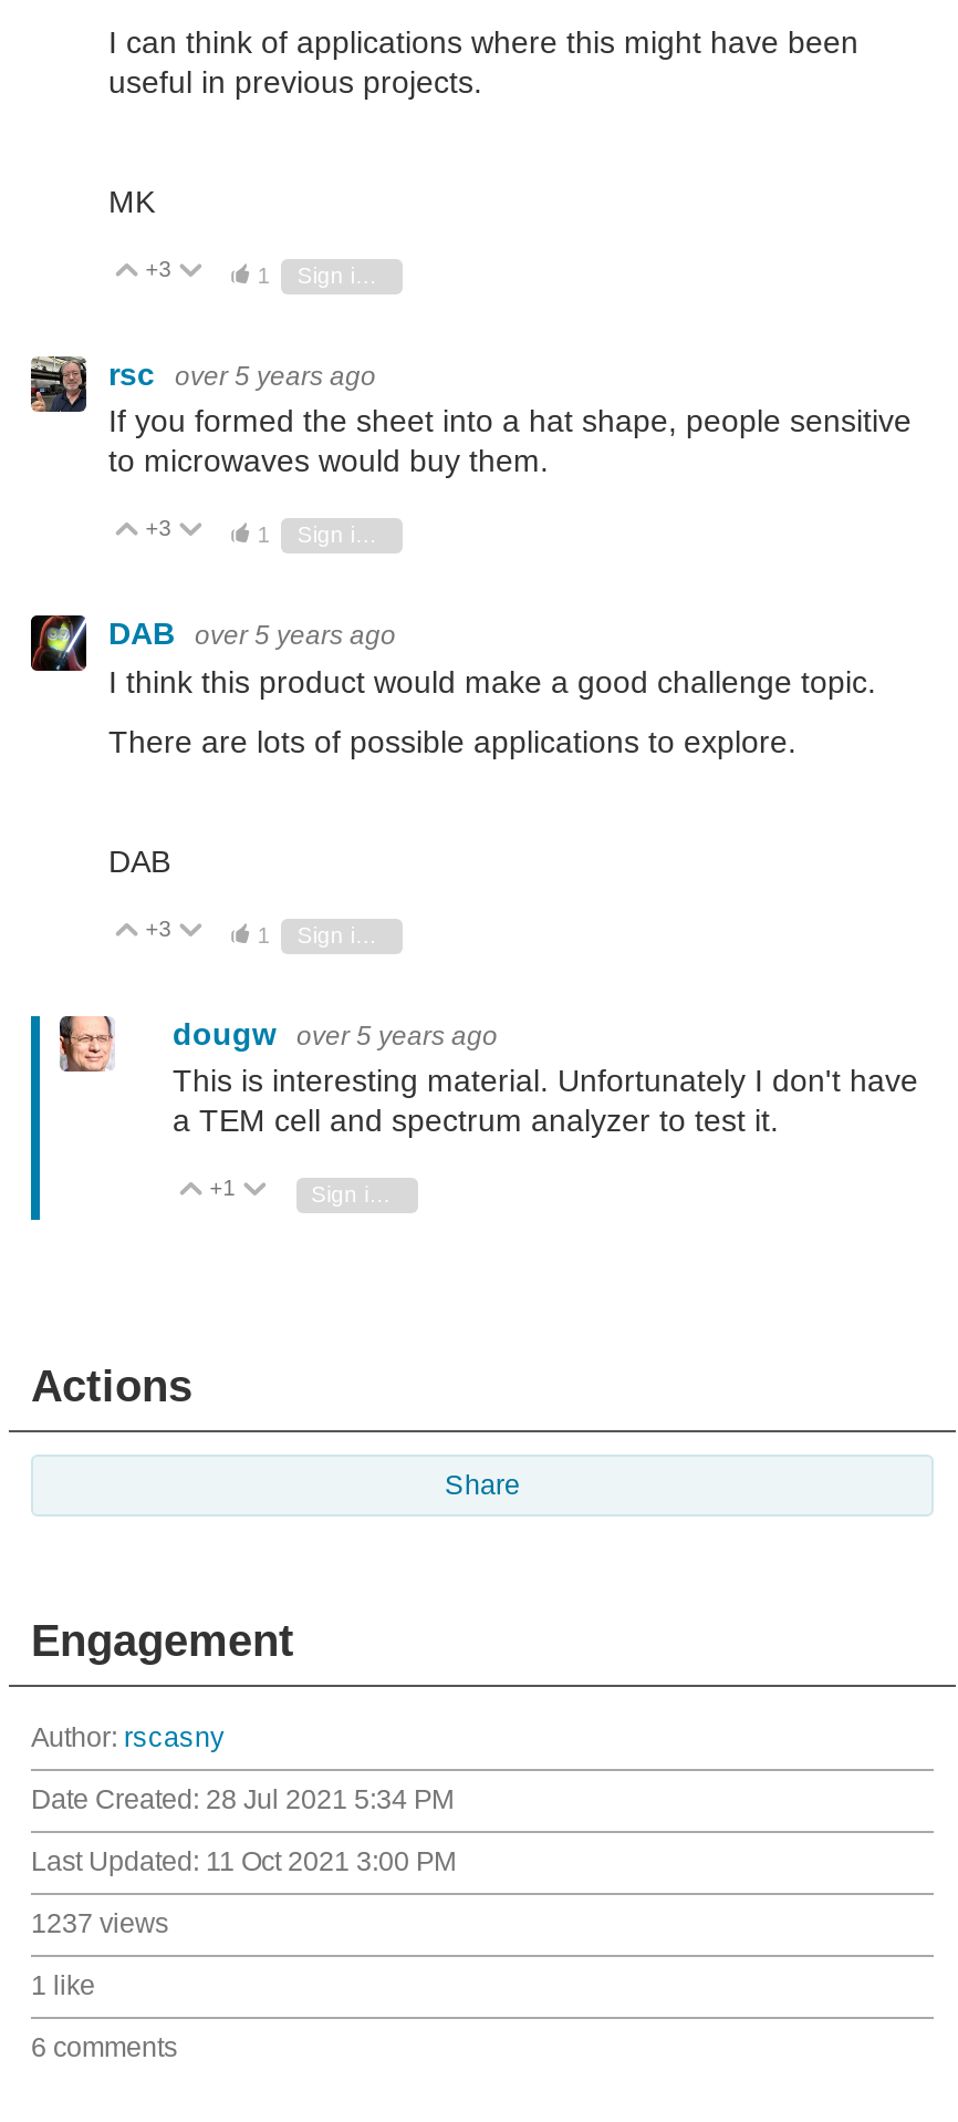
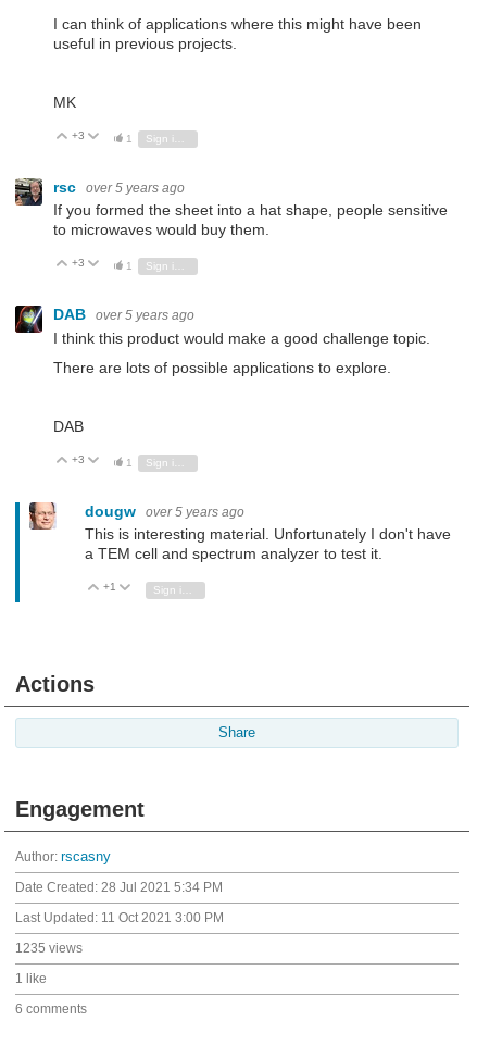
- 1237 views
+ 1235 views
